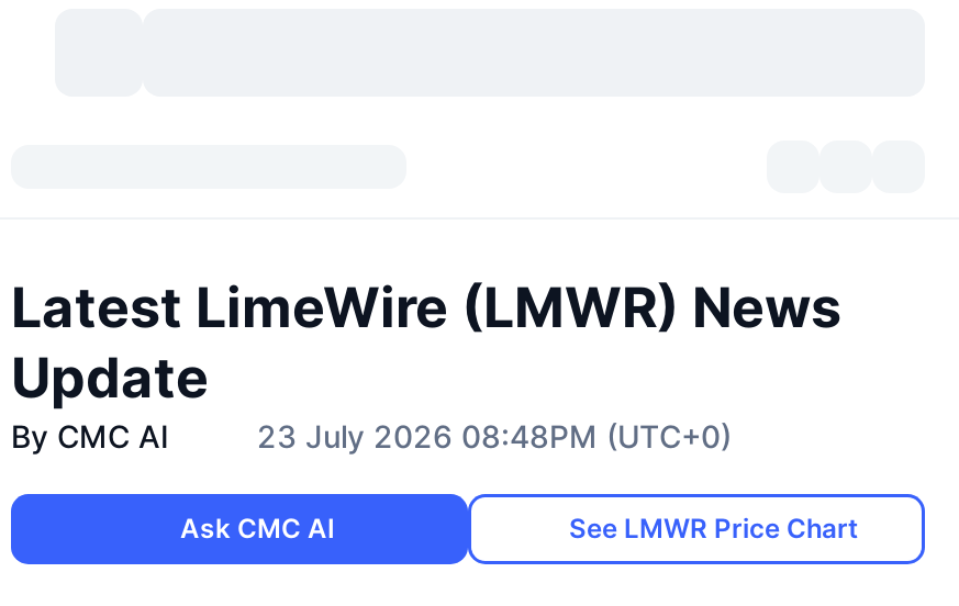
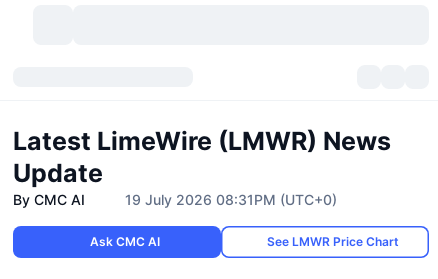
- 23 July 2026 08:48PM (UTC+0)
+ 19 July 2026 08:31PM (UTC+0)
